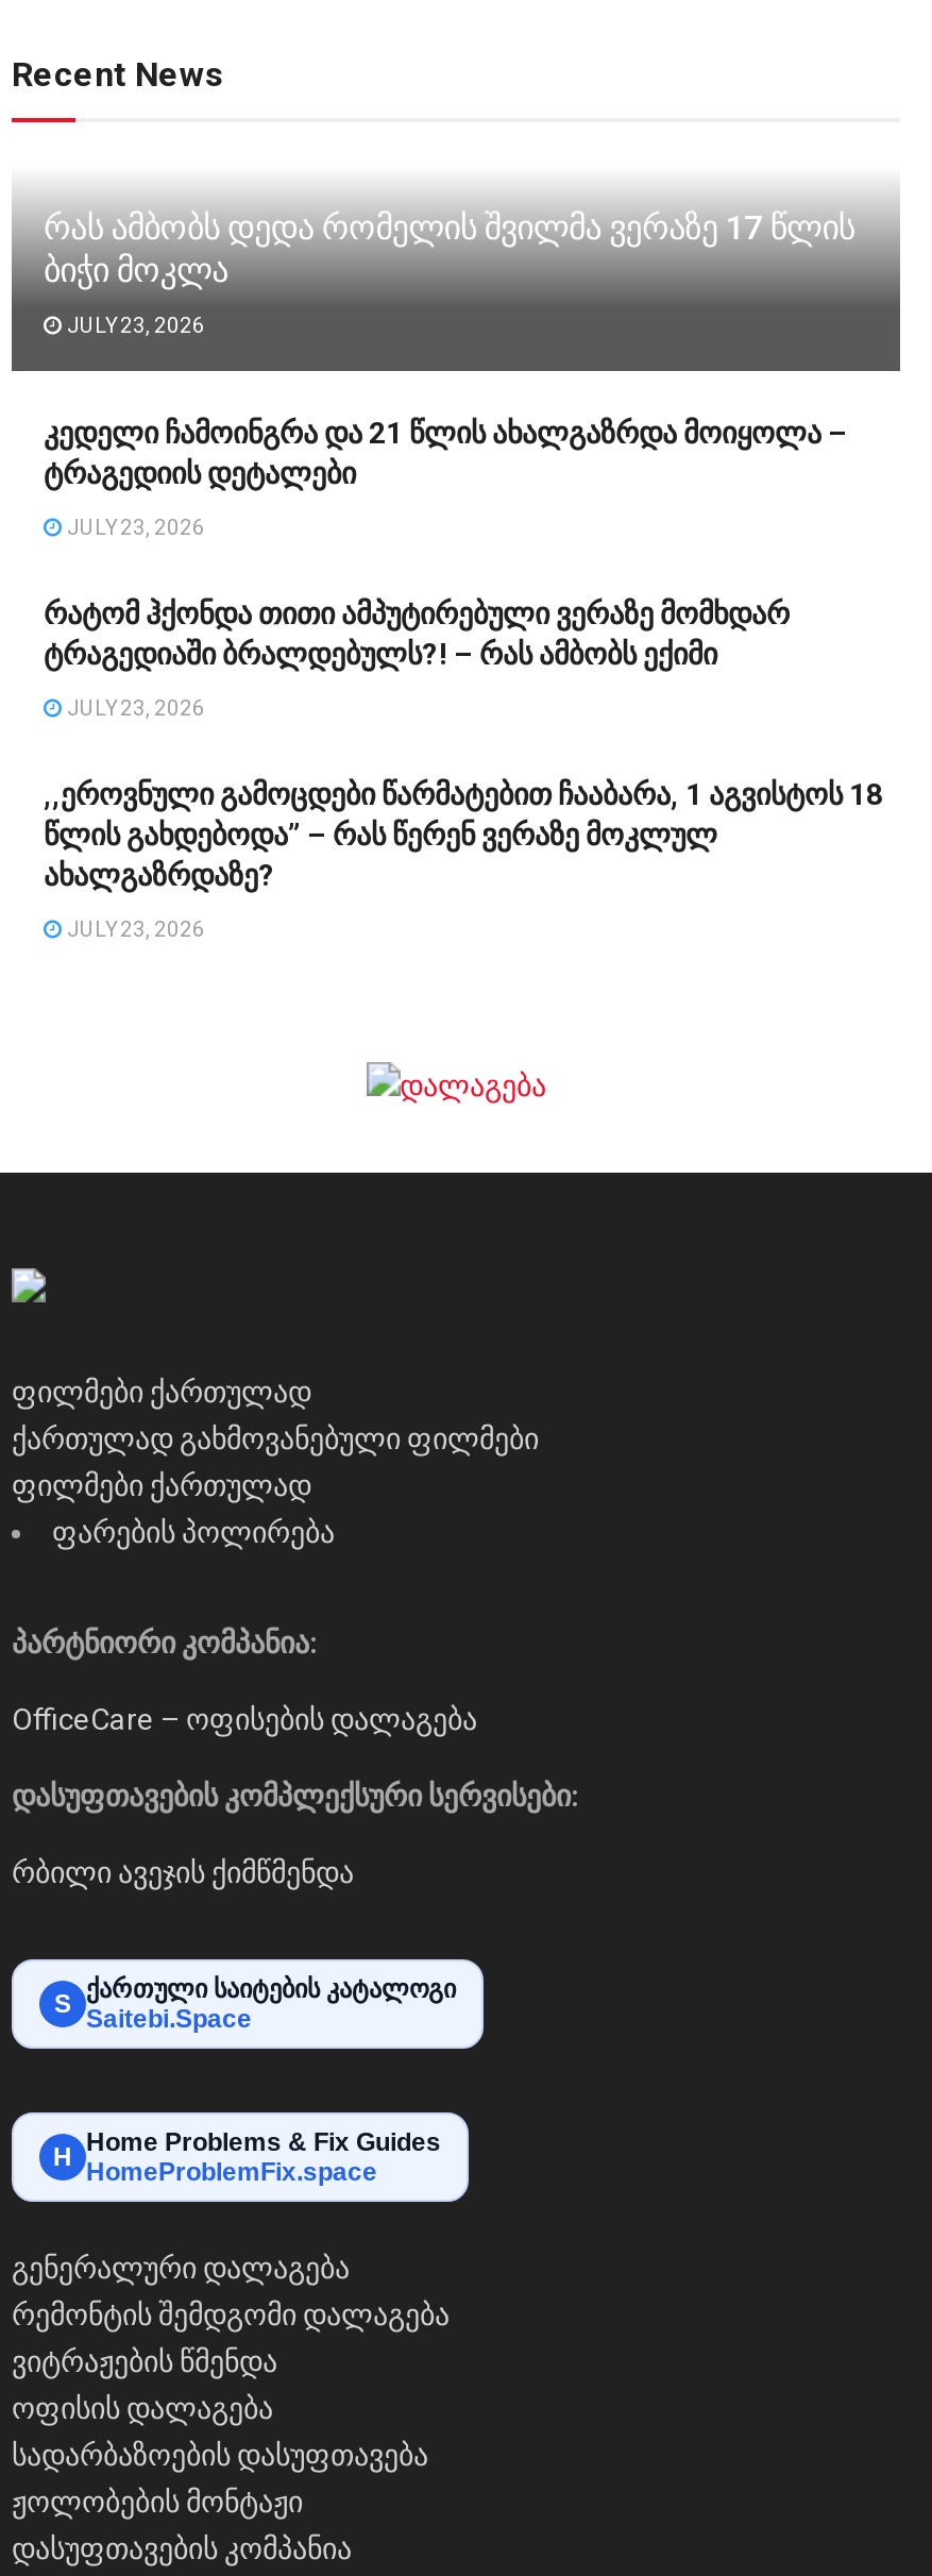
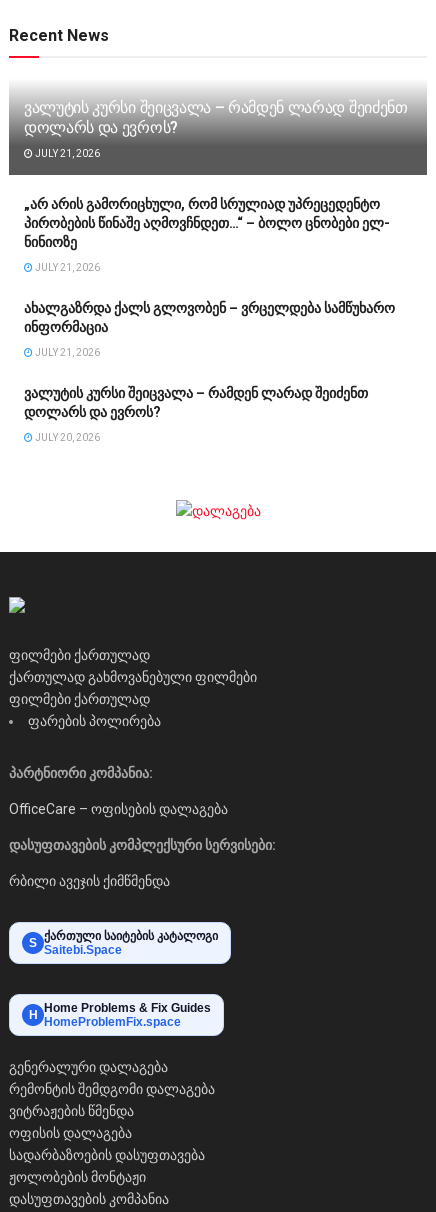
- რას ამბობს დედა რომელის შვილმა ვერაზე 17 წლის
- ბიჭი მოკლა
+ ვალუტის კურსი შეიცვალა – რამდენ ლარად შეიძენთ
+ დოლარს და ევროს?

- JULY 23, 2026
+ JULY 21, 2026

- კედელი ჩამოინგრა და 21 წლის ახალგაზრდა მოიყოლა –
- ტრაგედიის დეტალები
+ „არ არის გამორიცხული, რომ სრულიად უპრეცედენტო
+ პირობების წინაშე აღმოვჩნდეთ…“ – ბოლო ცნობები ელ-
+ ნინიოზე

- JULY 23, 2026
+ JULY 21, 2026

- რატომ ჰქონდა თითი ამპუტირებული ვერაზე მომხდარ
- ტრაგედიაში ბრალდებულს?! – რას ამბობს ექიმი
+ ახალგაზრდა ქალს გლოვობენ – ვრცელდება სამწუხარო
+ ინფორმაცია

- JULY 23, 2026
+ JULY 21, 2026

- ,,ეროვნული გამოცდები წარმატებით ჩააბარა, 1 აგვისტოს 18
- წლის გახდებოდა” – რას წერენ ვერაზე მოკლულ
- ახალგაზრდაზე?
+ ვალუტის კურსი შეიცვალა – რამდენ ლარად შეიძენთ
+ დოლარს და ევროს?

- JULY 23, 2026
+ JULY 20, 2026
